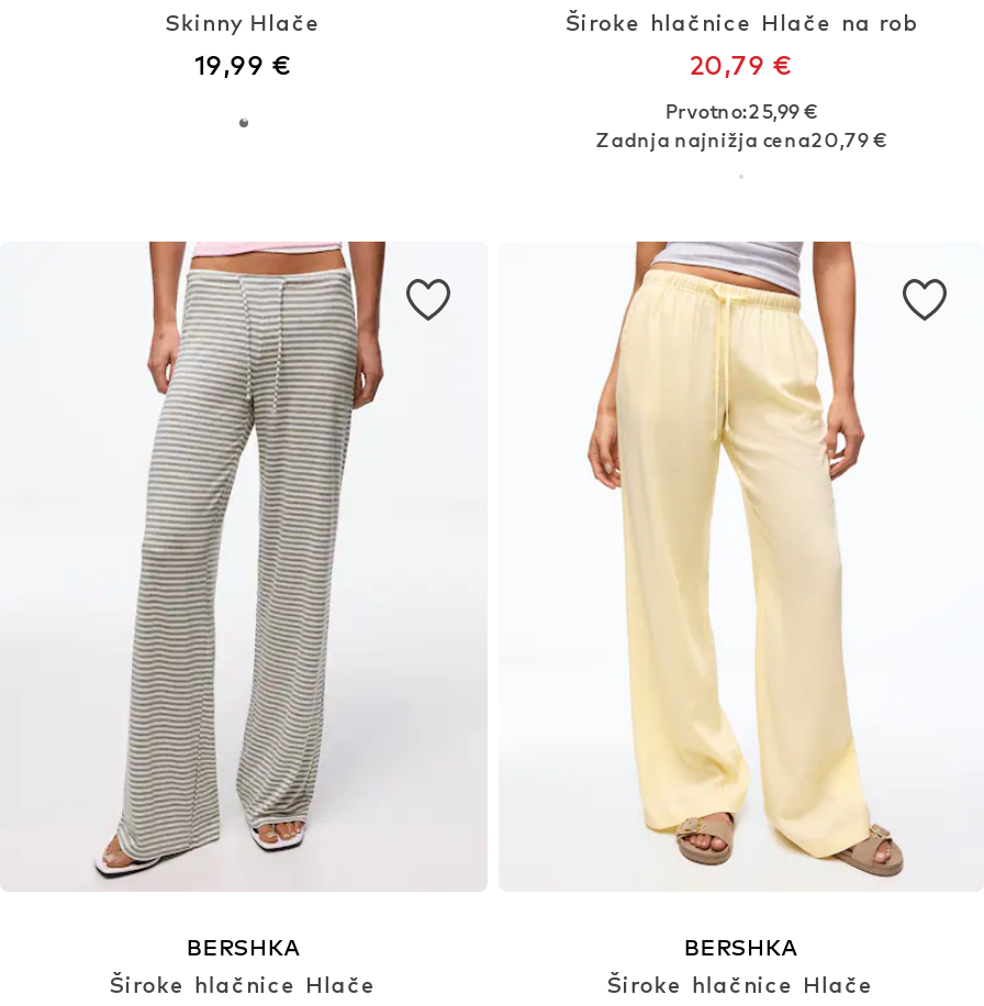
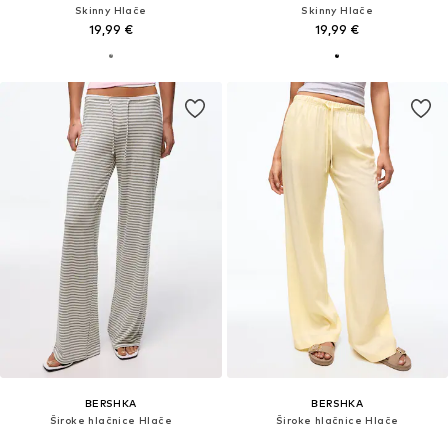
- Široke hlačnice Hlače na rob
- 20,79 €
- Prvotno: 25,99 €
- Zadnja najnižja cena20,79 €
+ Skinny Hlače
+ 19,99 €
